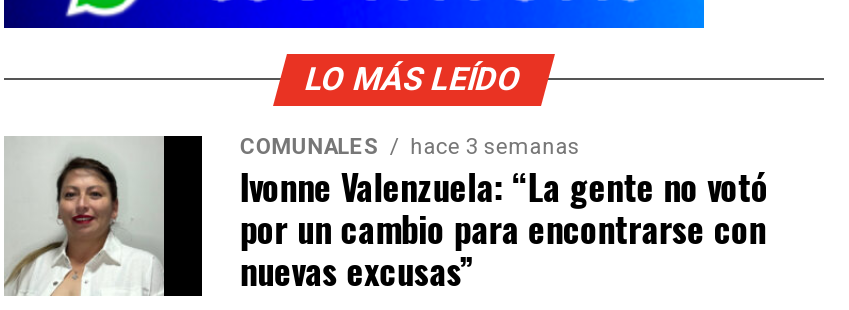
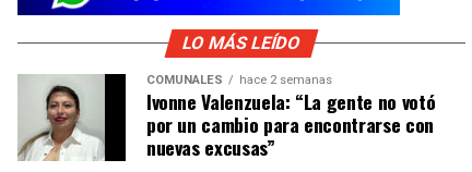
- COMUNALES hace 3 semanas
+ COMUNALES hace 2 semanas
